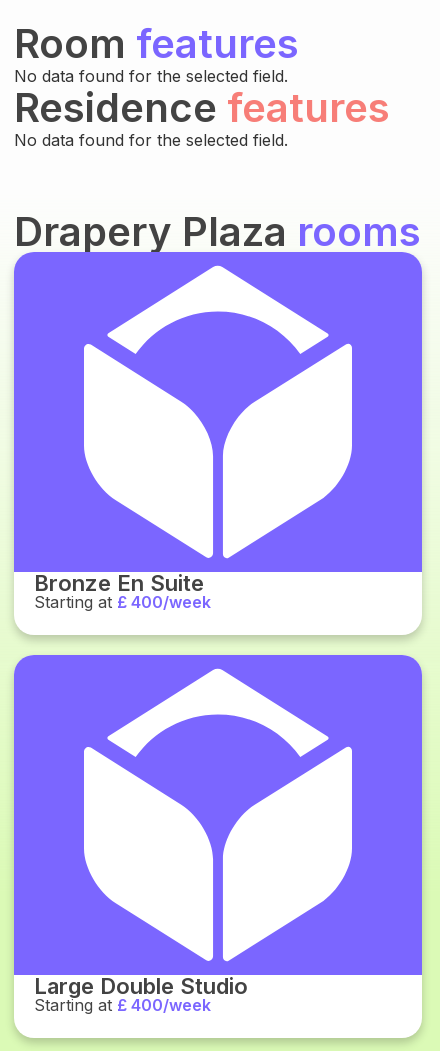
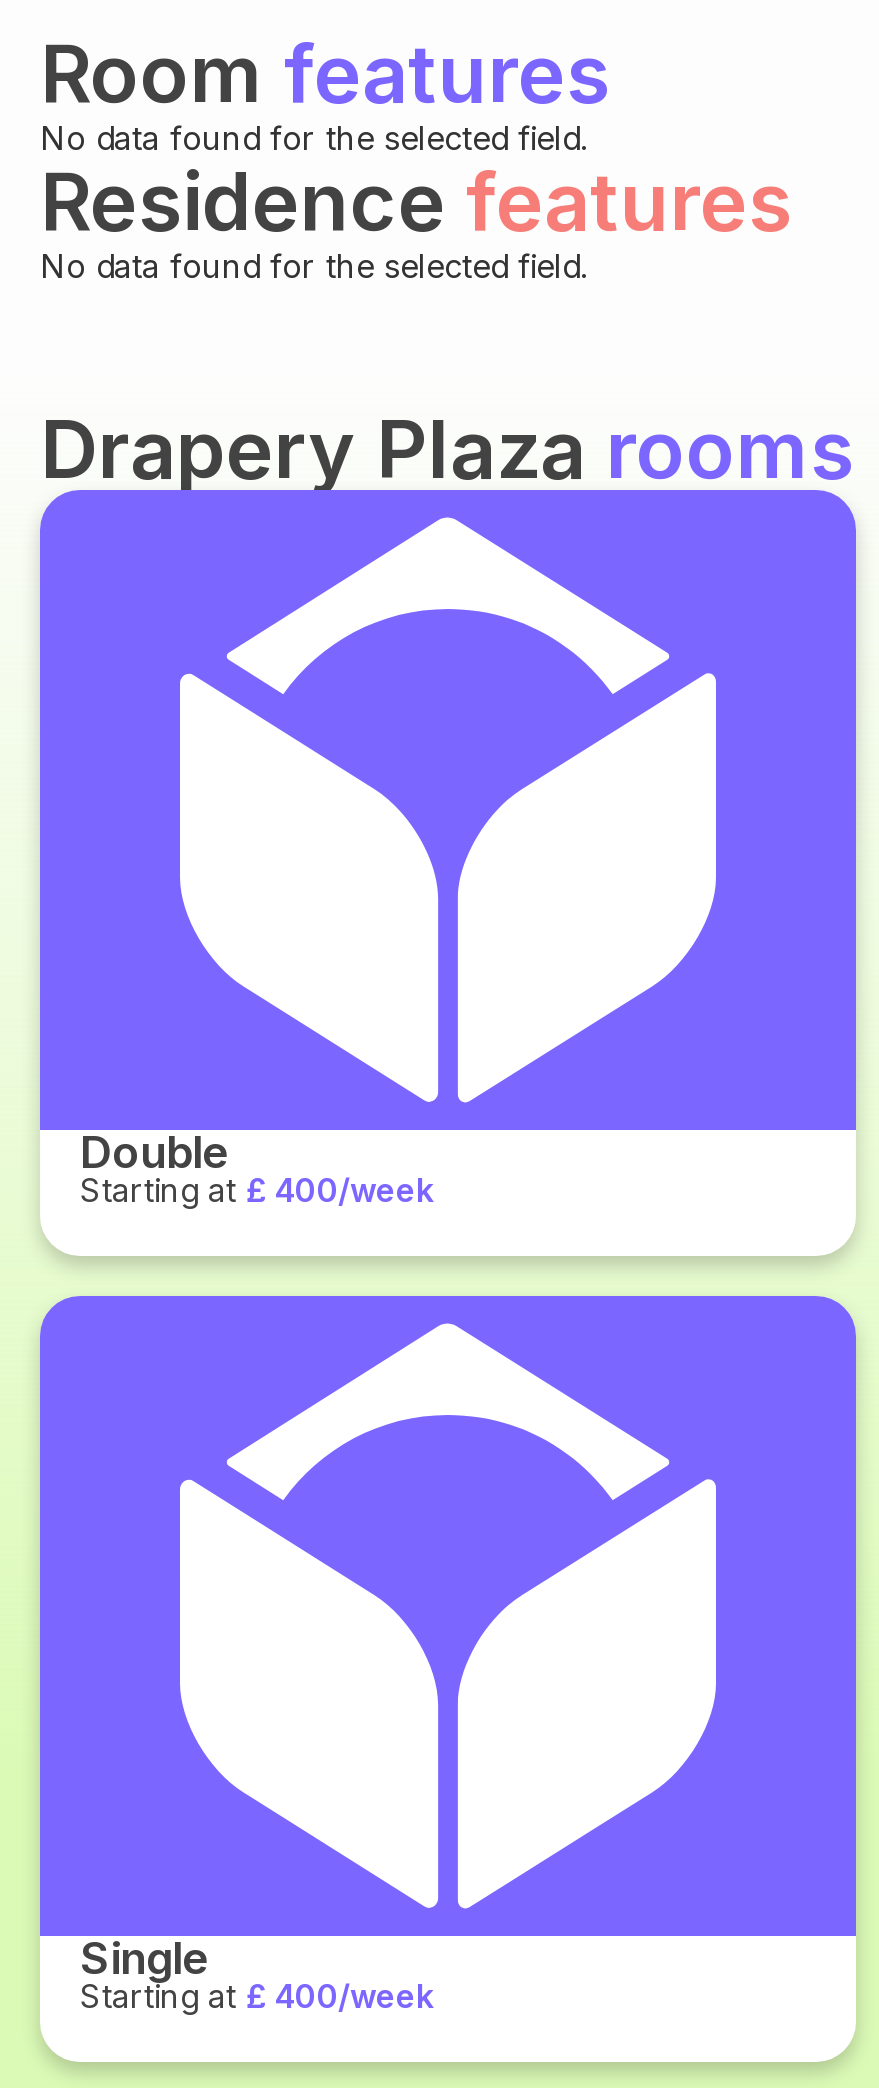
- Bronze En Suite
+ Double

- Large Double Studio
+ Single
